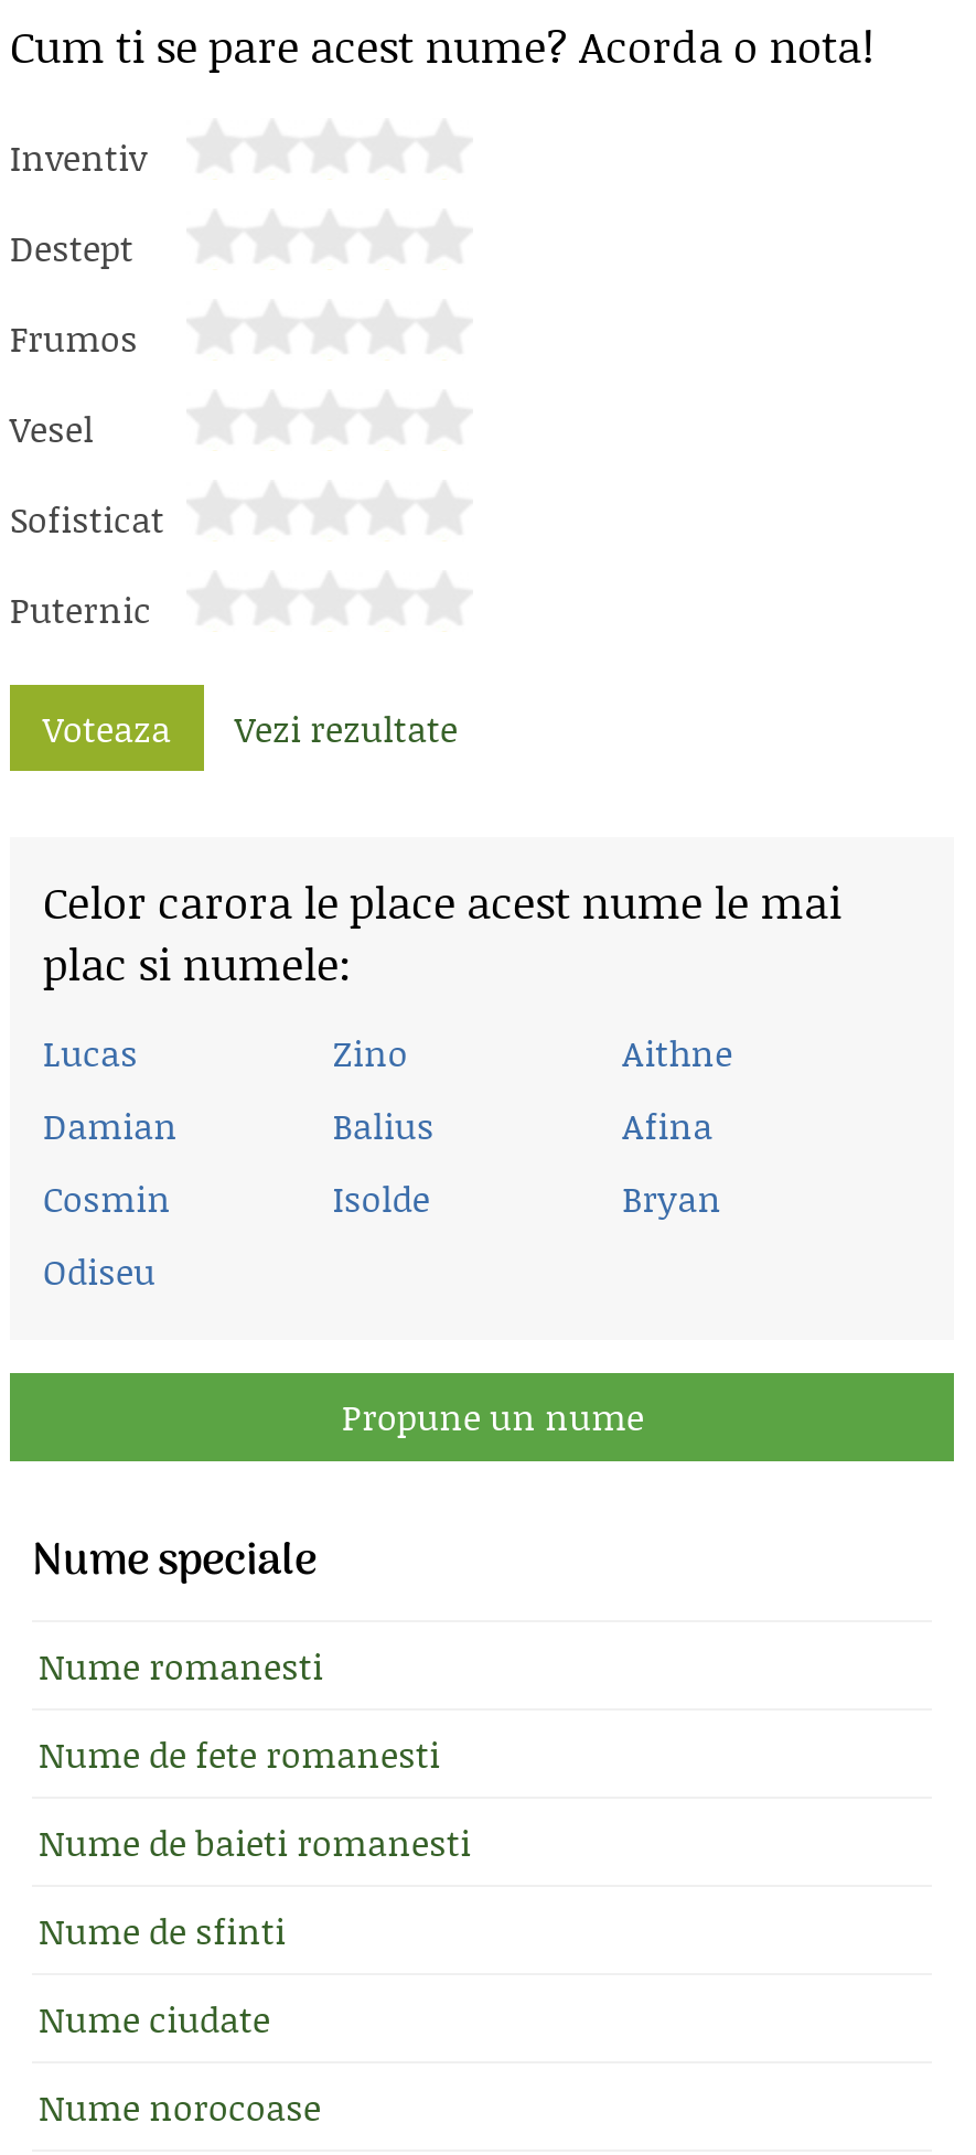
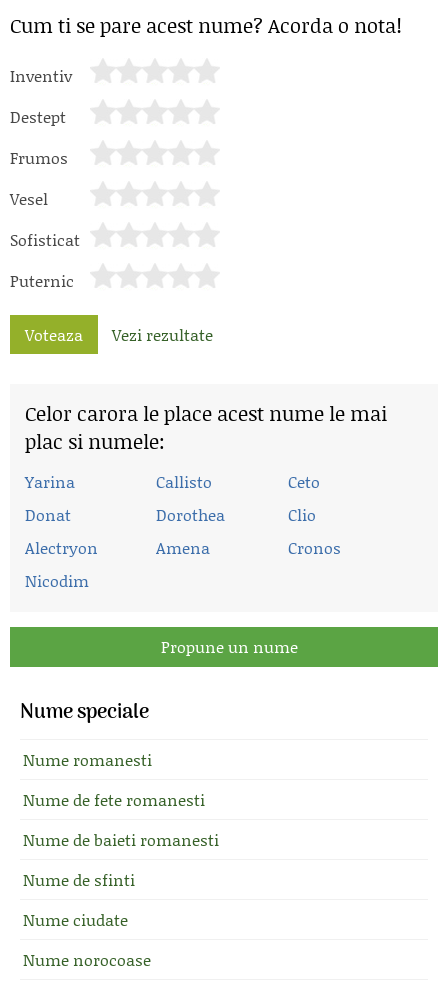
- Lucas
- Zino
- Aithne
- Damian
- Balius
- Afina
- Cosmin
- Isolde
- Bryan
- Odiseu
+ Yarina
+ Callisto
+ Ceto
+ Donat
+ Dorothea
+ Clio
+ Alectryon
+ Amena
+ Cronos
+ Nicodim
